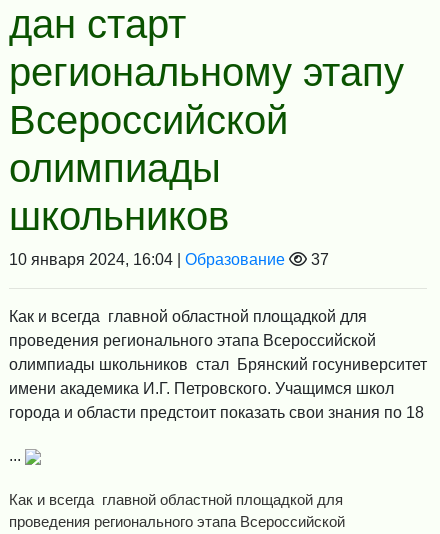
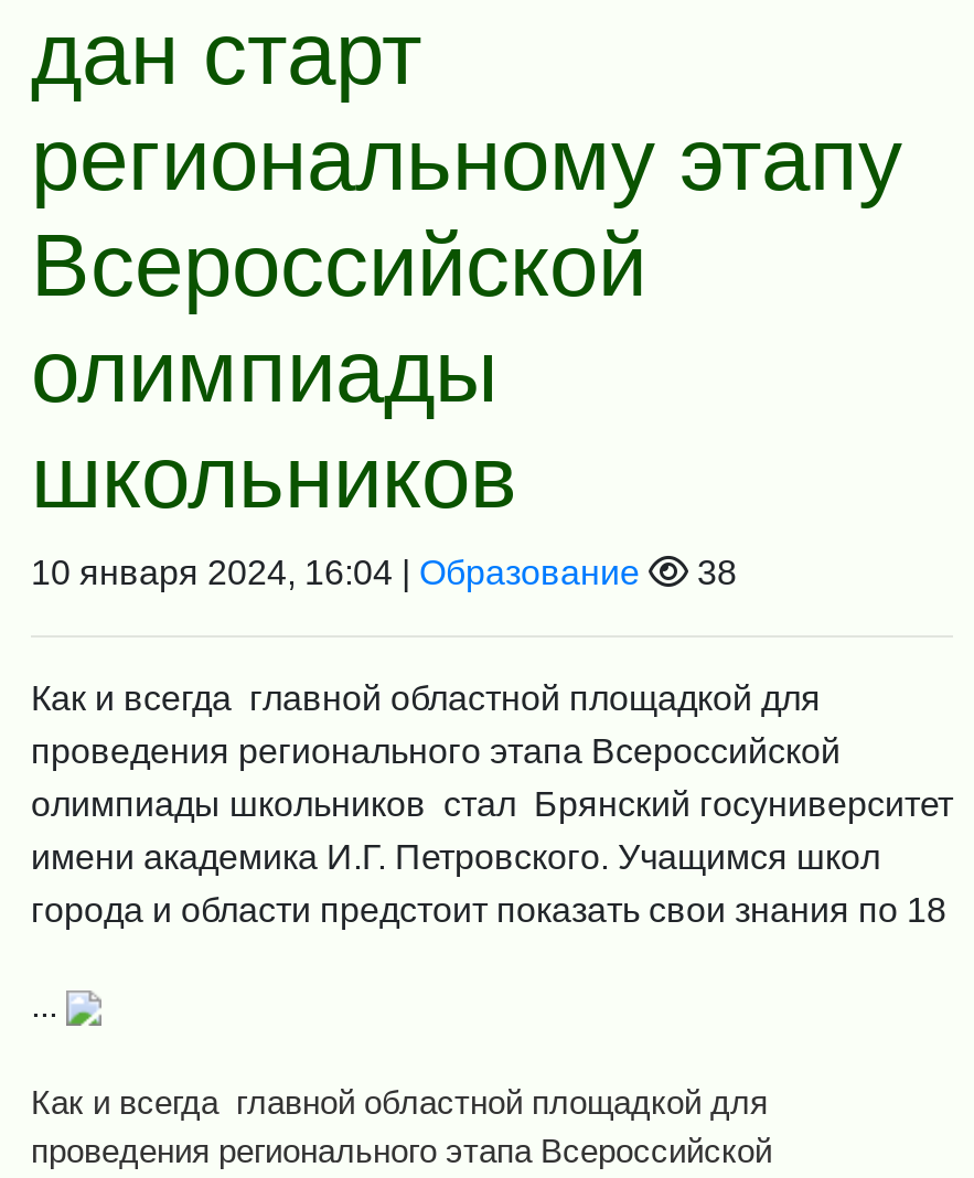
- 37
+ 38
